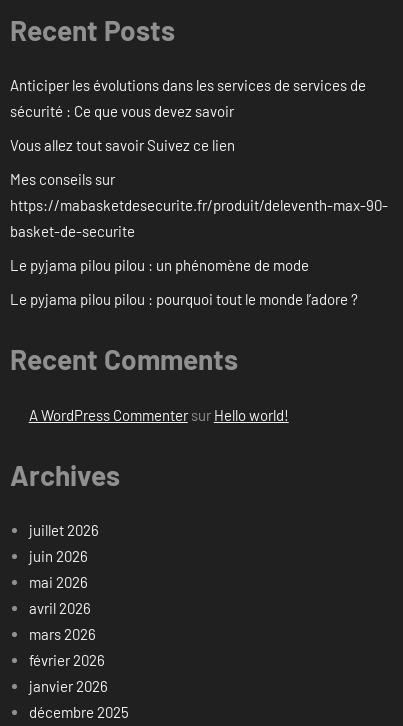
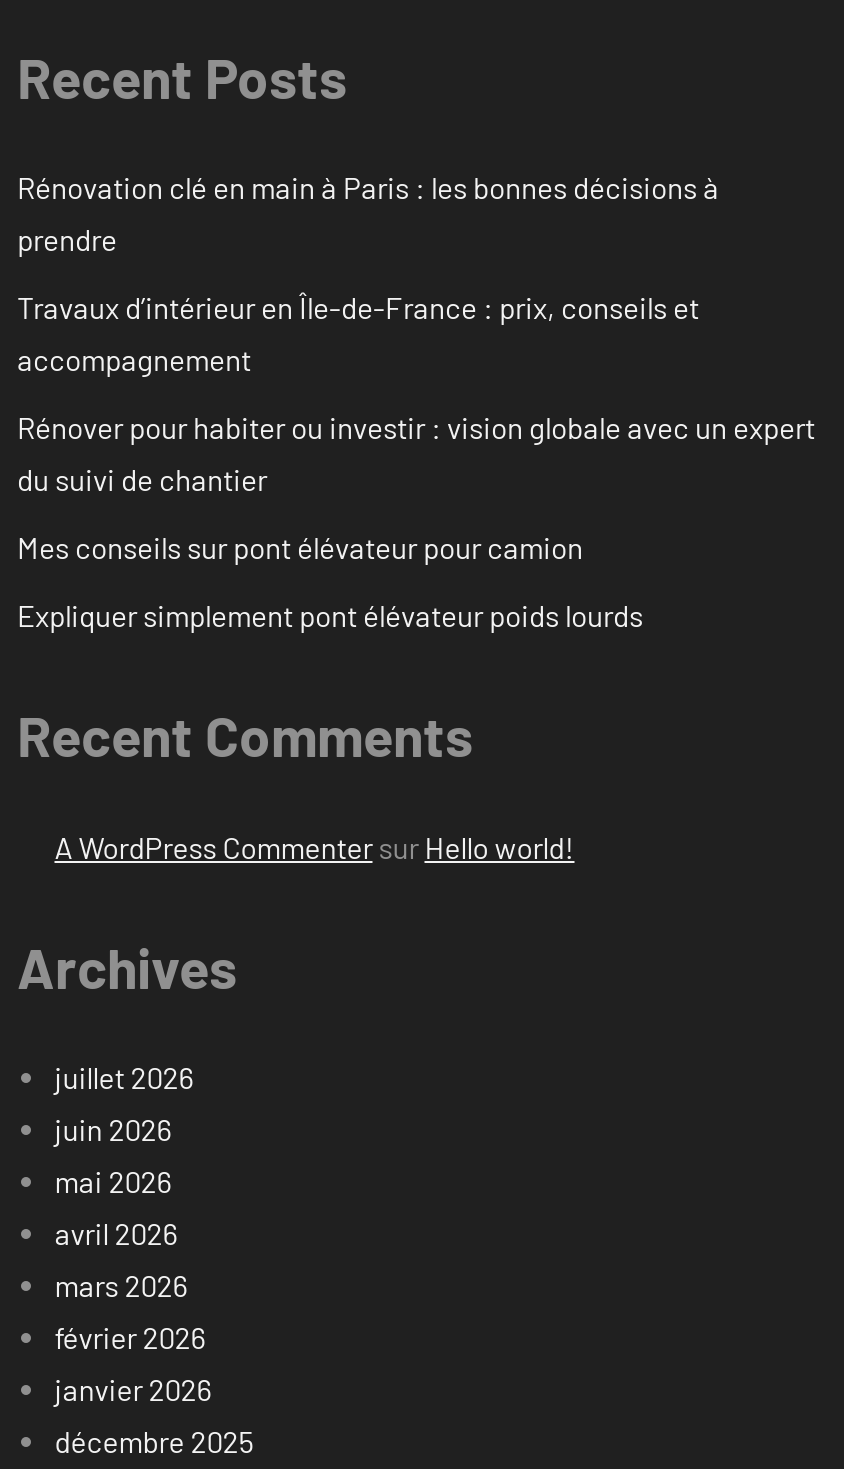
- Anticiper les évolutions dans les services de services de
- sécurité : Ce que vous devez savoir
+ Rénovation clé en main à Paris : les bonnes décisions à
+ prendre

- Vous allez tout savoir Suivez ce lien
+ Travaux d’intérieur en Île-de-France : prix, conseils et
+ accompagnement

- Mes conseils sur
- https://mabasketdesecurite.fr/produit/deleventh-max-90-
- basket-de-securite
+ Rénover pour habiter ou investir : vision globale avec un expert
+ du suivi de chantier

- Le pyjama pilou pilou : un phénomène de mode
+ Mes conseils sur pont élévateur pour camion

- Le pyjama pilou pilou : pourquoi tout le monde l’adore ?
+ Expliquer simplement pont élévateur poids lourds
